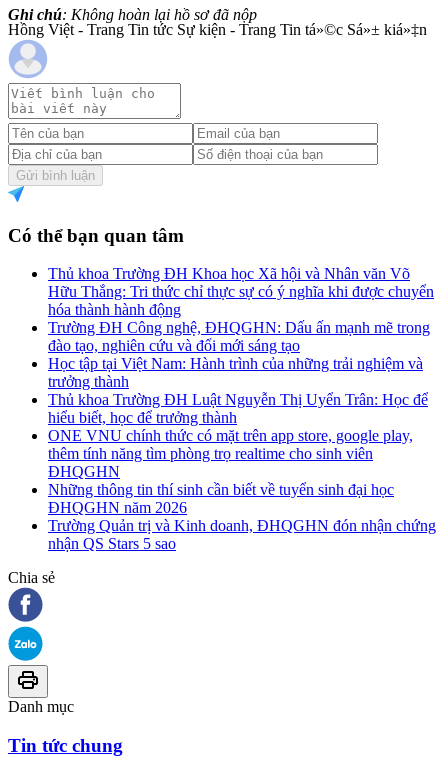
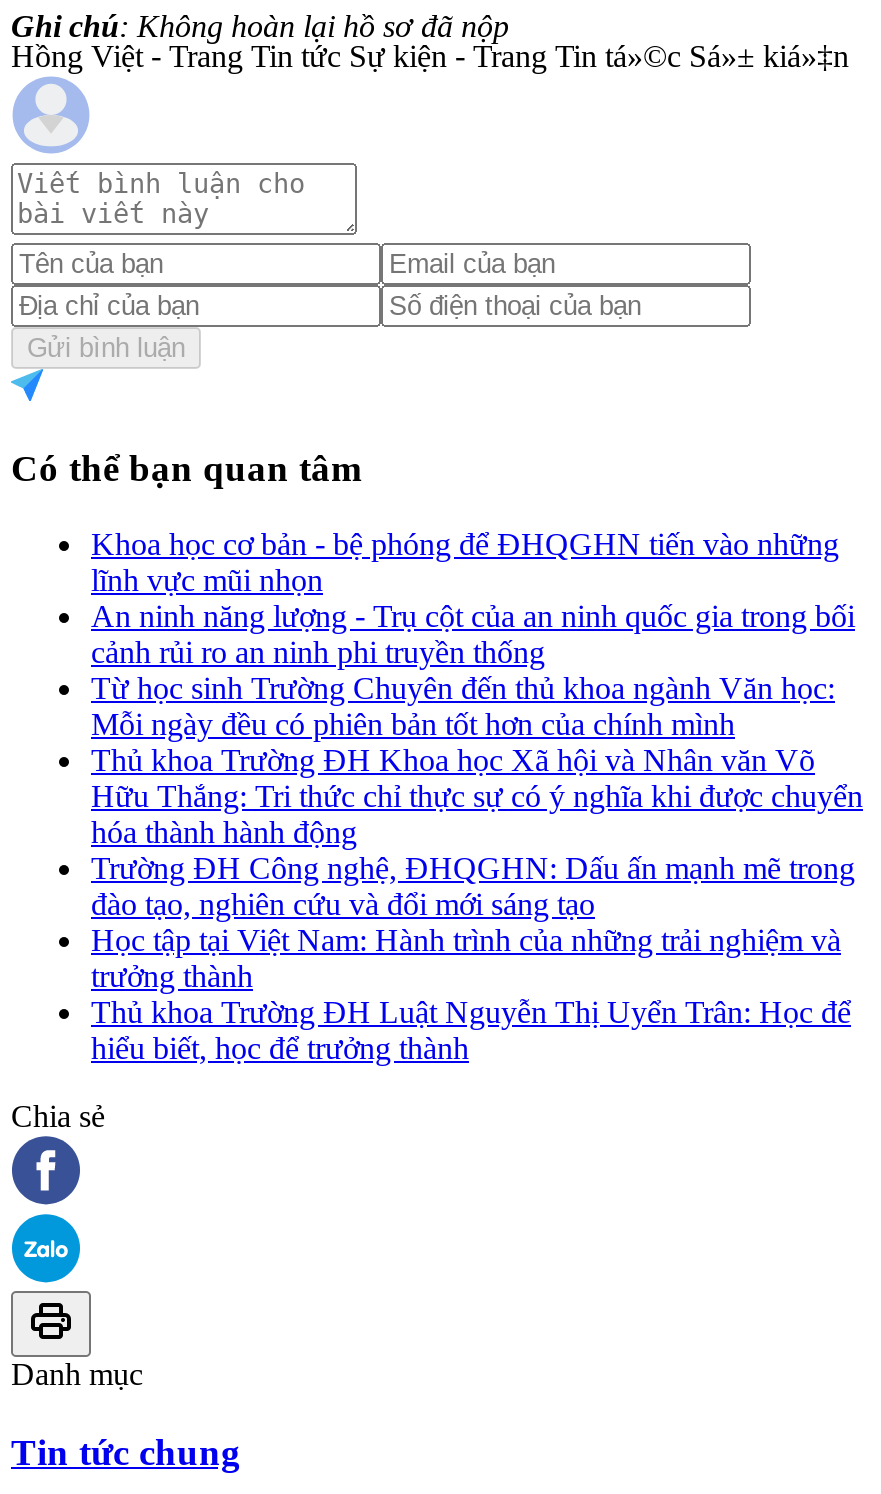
+ Khoa học cơ bản - bệ phóng để ĐHQGHN tiến vào những
+ lĩnh vực mũi nhọn
+ An ninh năng lượng - Trụ cột của an ninh quốc gia trong bối
+ cảnh rủi ro an ninh phi truyền thống
+ Từ học sinh Trường Chuyên đến thủ khoa ngành Văn học:
+ Mỗi ngày đều có phiên bản tốt hơn của chính mình

moved down: Thủ khoa Trường ĐH Khoa học Xã hội và Nhân văn Võ | Hữu Thắng: Tri thức chỉ thực sự có ý nghĩa khi được chuyển | hóa thành hành động | ... | Thủ khoa Trường ĐH Luật Nguyễn Thị Uyển Trân: Học để | hiểu biết, học để trưởng thành

- ONE VNU chính thức có mặt trên app store, google play,
- thêm tính năng tìm phòng trọ realtime cho sinh viên
- ĐHQGHN
- Những thông tin thí sinh cần biết về tuyển sinh đại học
- ĐHQGHN năm 2026
- Trường Quản trị và Kinh doanh, ĐHQGHN đón nhận chứng
- nhận QS Stars 5 sao
